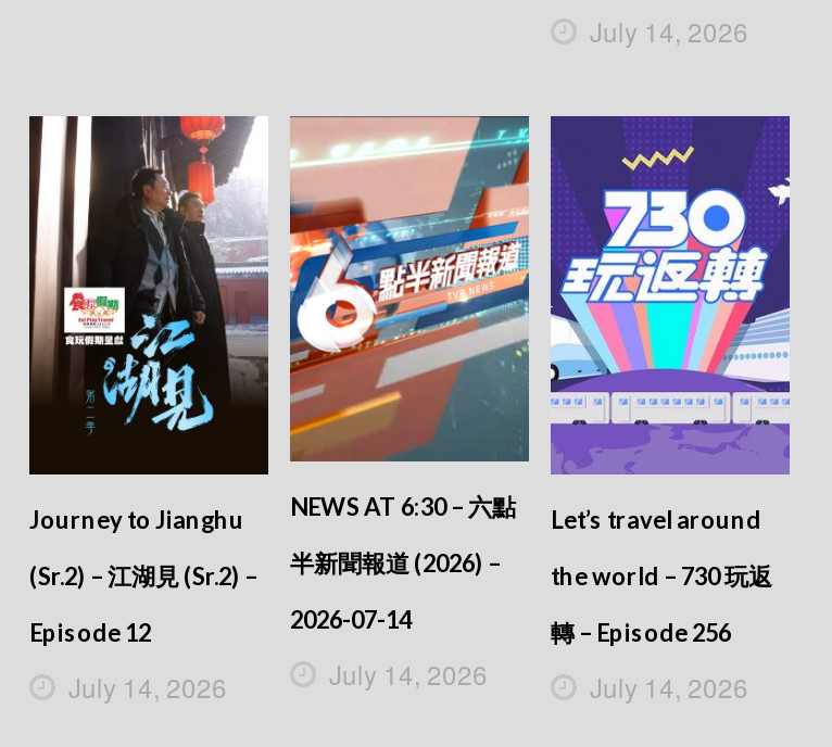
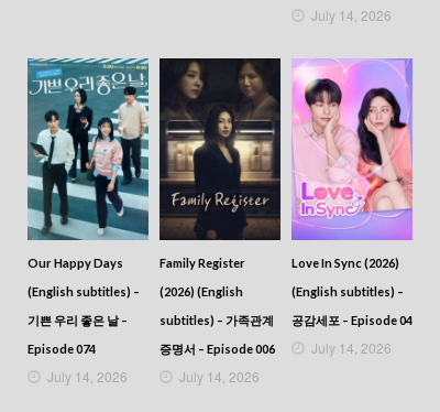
- [image]
- Journey to Jianghu
- (Sr.2) – 江湖見 (Sr.2) –
- Episode 12
+ [image]
+ Our Happy Days
+ (English subtitles) –
+ 기쁜 우리 좋은 날 –
+ Episode 074

- [image]
- NEWS AT 6:30 – 六點
- 半新聞報道 (2026) –
- 2026-07-14
+ [image]
+ Family Register
+ (2026) (English
+ subtitles) – 가족관계
+ 증명서 – Episode 006

- [image]
- Let’s travel around
+ [image]
+ Love In Sync (2026)

- the world – 730 玩返
+ (English subtitles) –

- 轉 – Episode 256
+ 공감세포 – Episode 04
